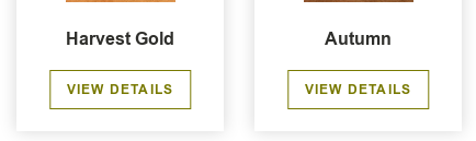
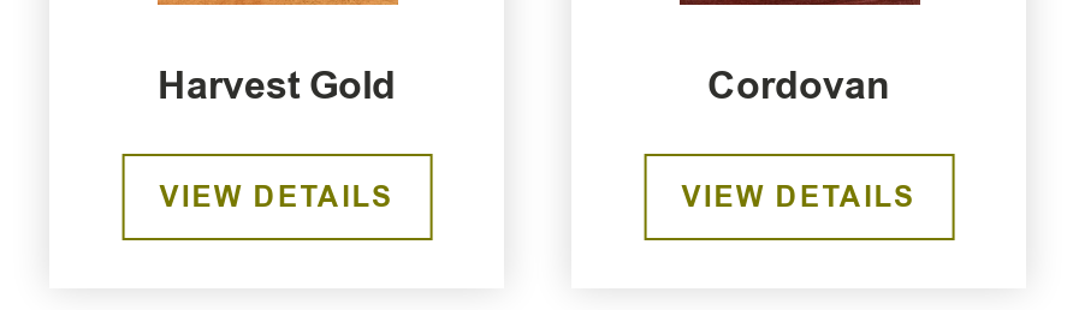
- Autumn
+ Cordovan
